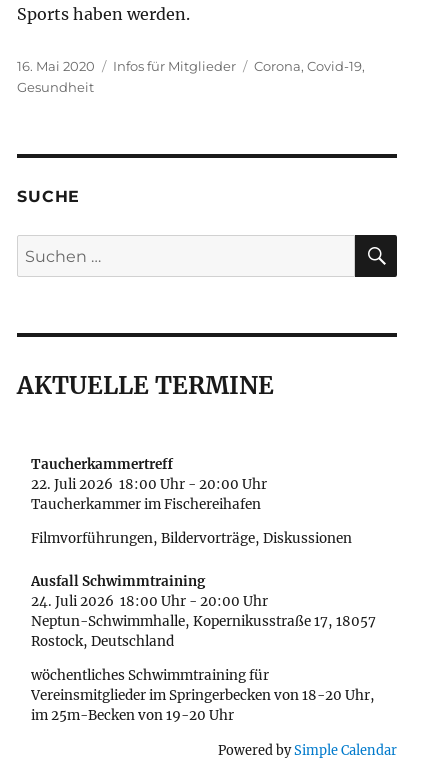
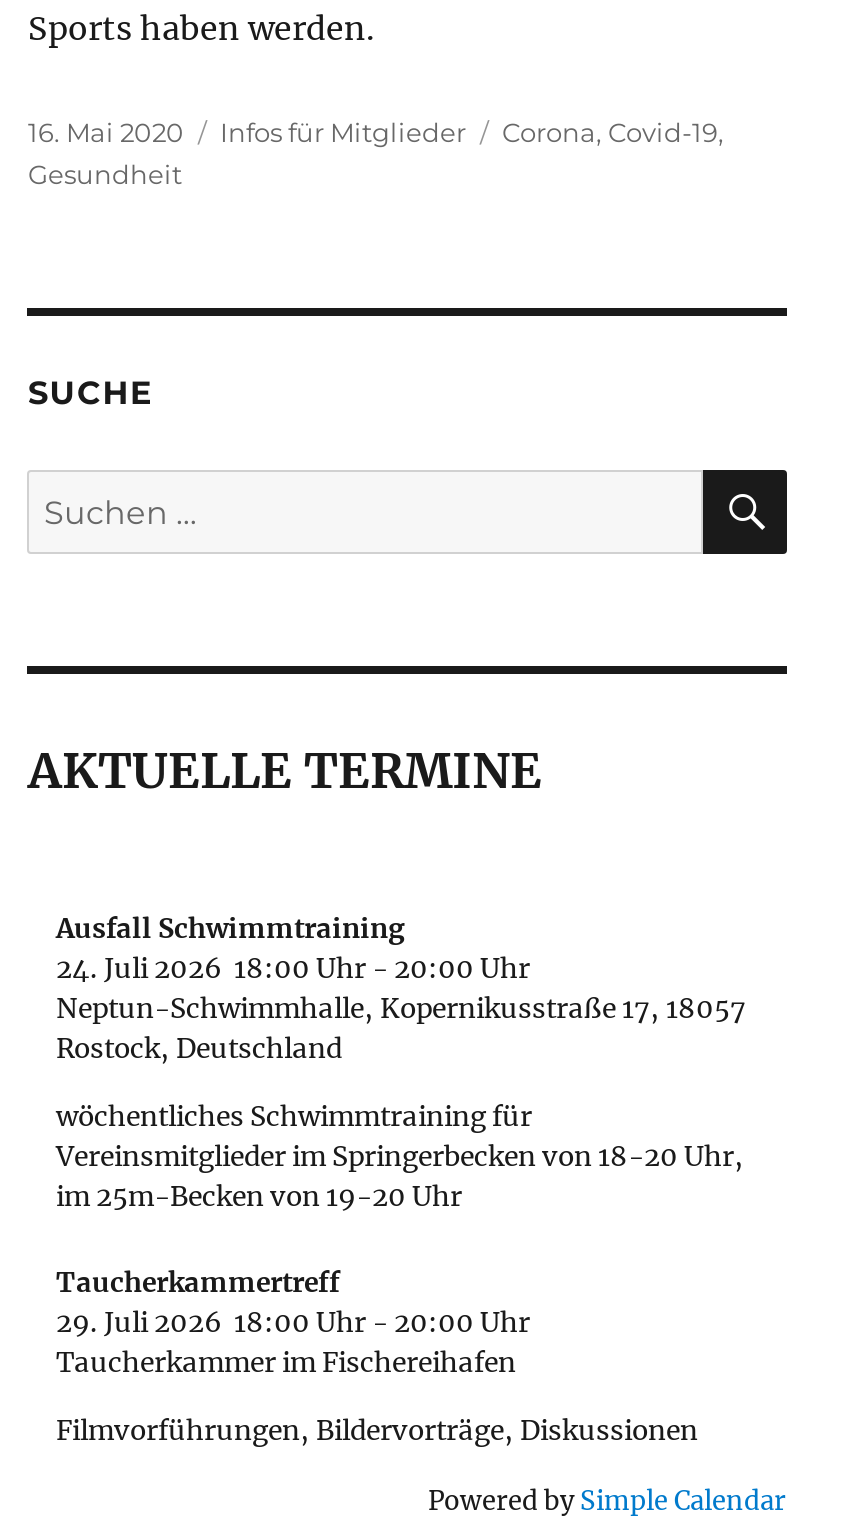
moved down: Taucherkammertreff

- 22. Juli 2026 18:00 Uhr - 20:00 Uhr

moved down: Taucherkammer im Fischereihafen | Filmvorführungen, Bildervorträge, Diskussionen

moved up: Ausfall Schwimmtraining | 24. Juli 2026 18:00 Uhr - 20:00 Uhr | Neptun-Schwimmhalle, Kopernikusstraße 17, 18057 | Rostock, Deutschland | wöchentliches Schwimmtraining für | Vereinsmitglieder im Springerbecken von 18-20 Uhr, | im 25m-Becken von 19-20 Uhr

+ 29. Juli 2026 18:00 Uhr - 20:00 Uhr
